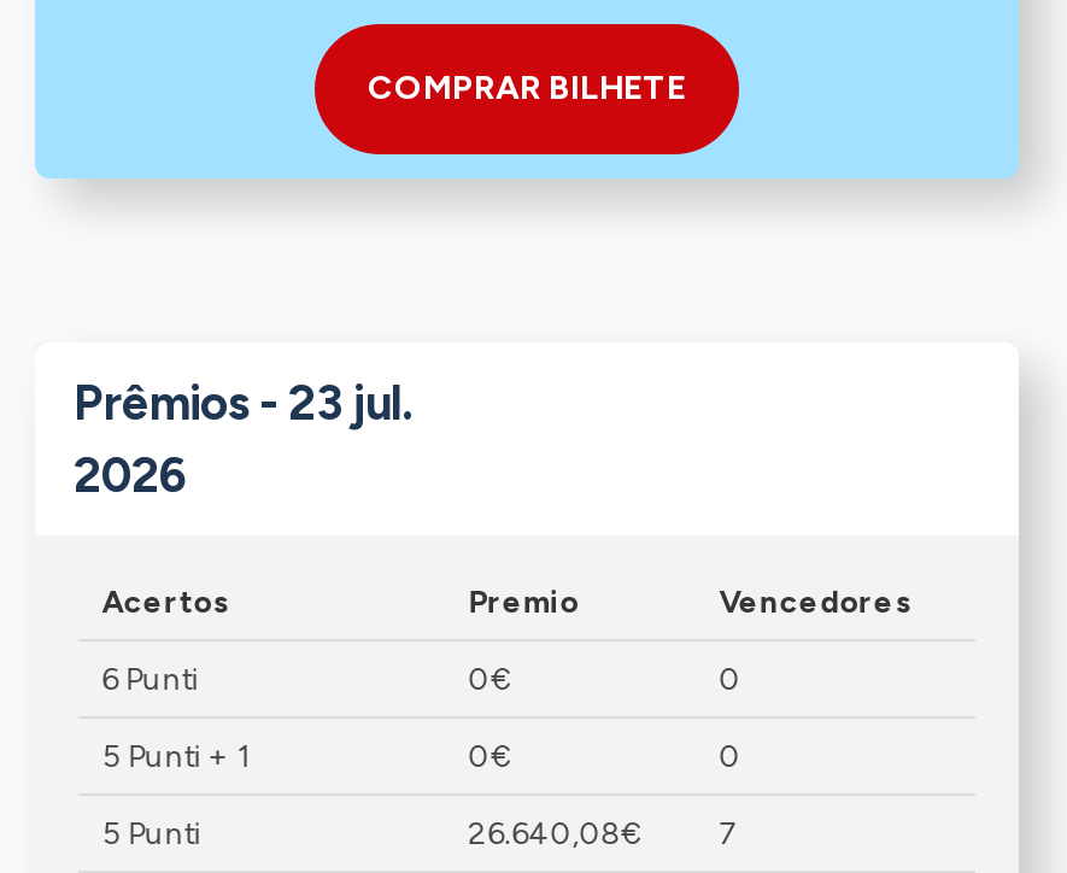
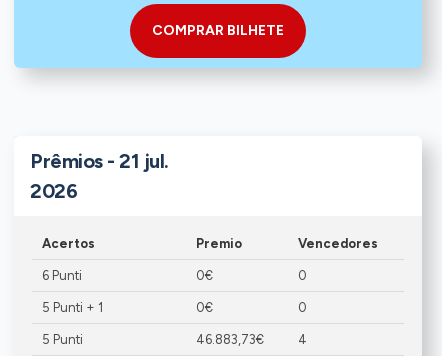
- Prêmios - 23 jul.
+ Prêmios - 21 jul.

- 26.640,08€
+ 46.883,73€

- 7
+ 4
